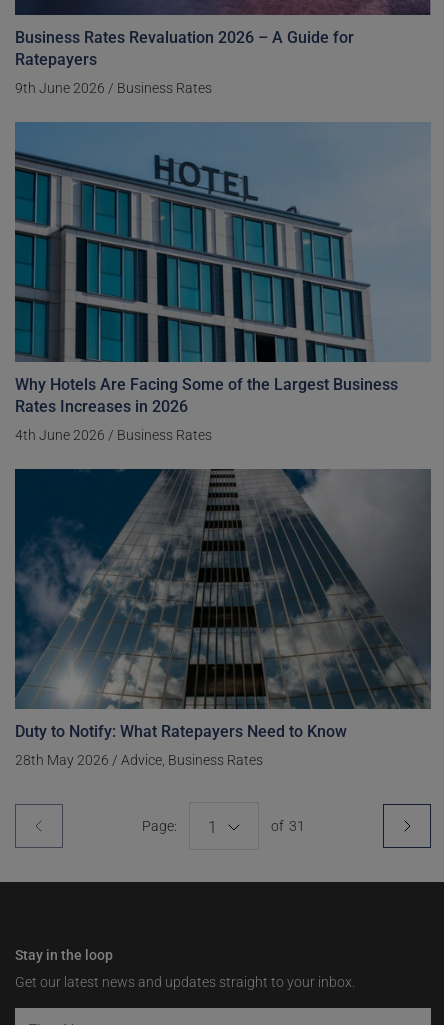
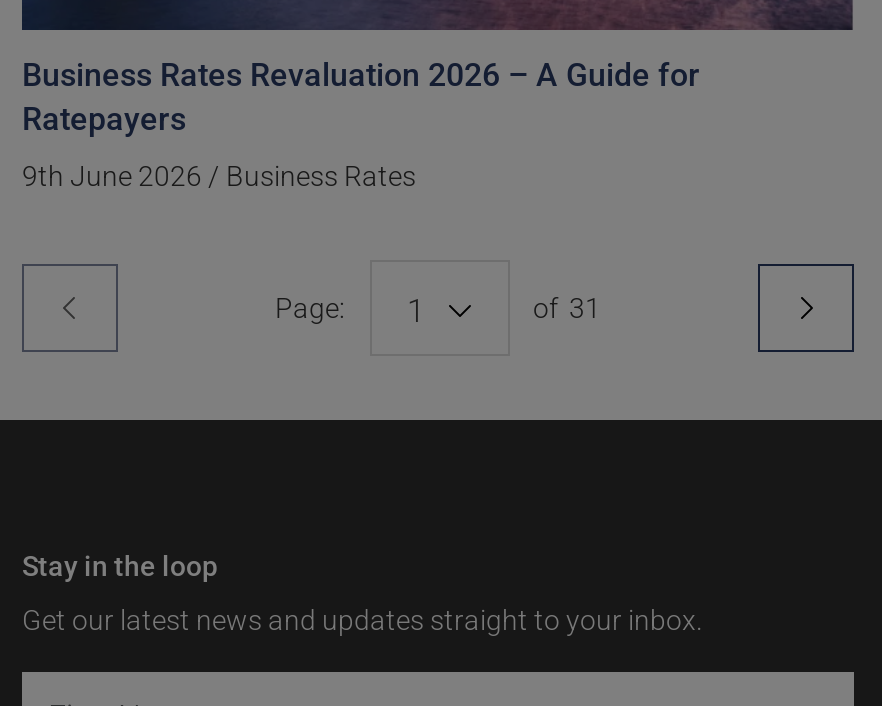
- [image]
- Why Hotels Are Facing Some of the Largest Business
- Rates Increases in 2026
- 4th June 2026 / Business Rates

- [image]
- Duty to Notify: What Ratepayers Need to Know
- 28th May 2026 / Advice, Business Rates
